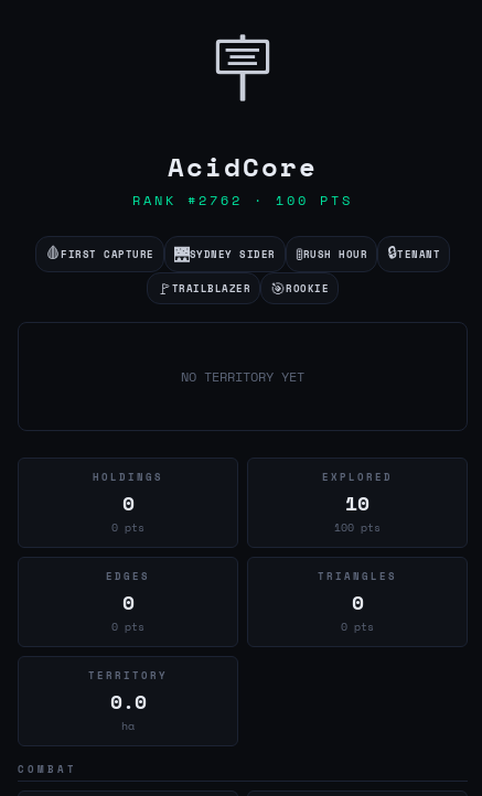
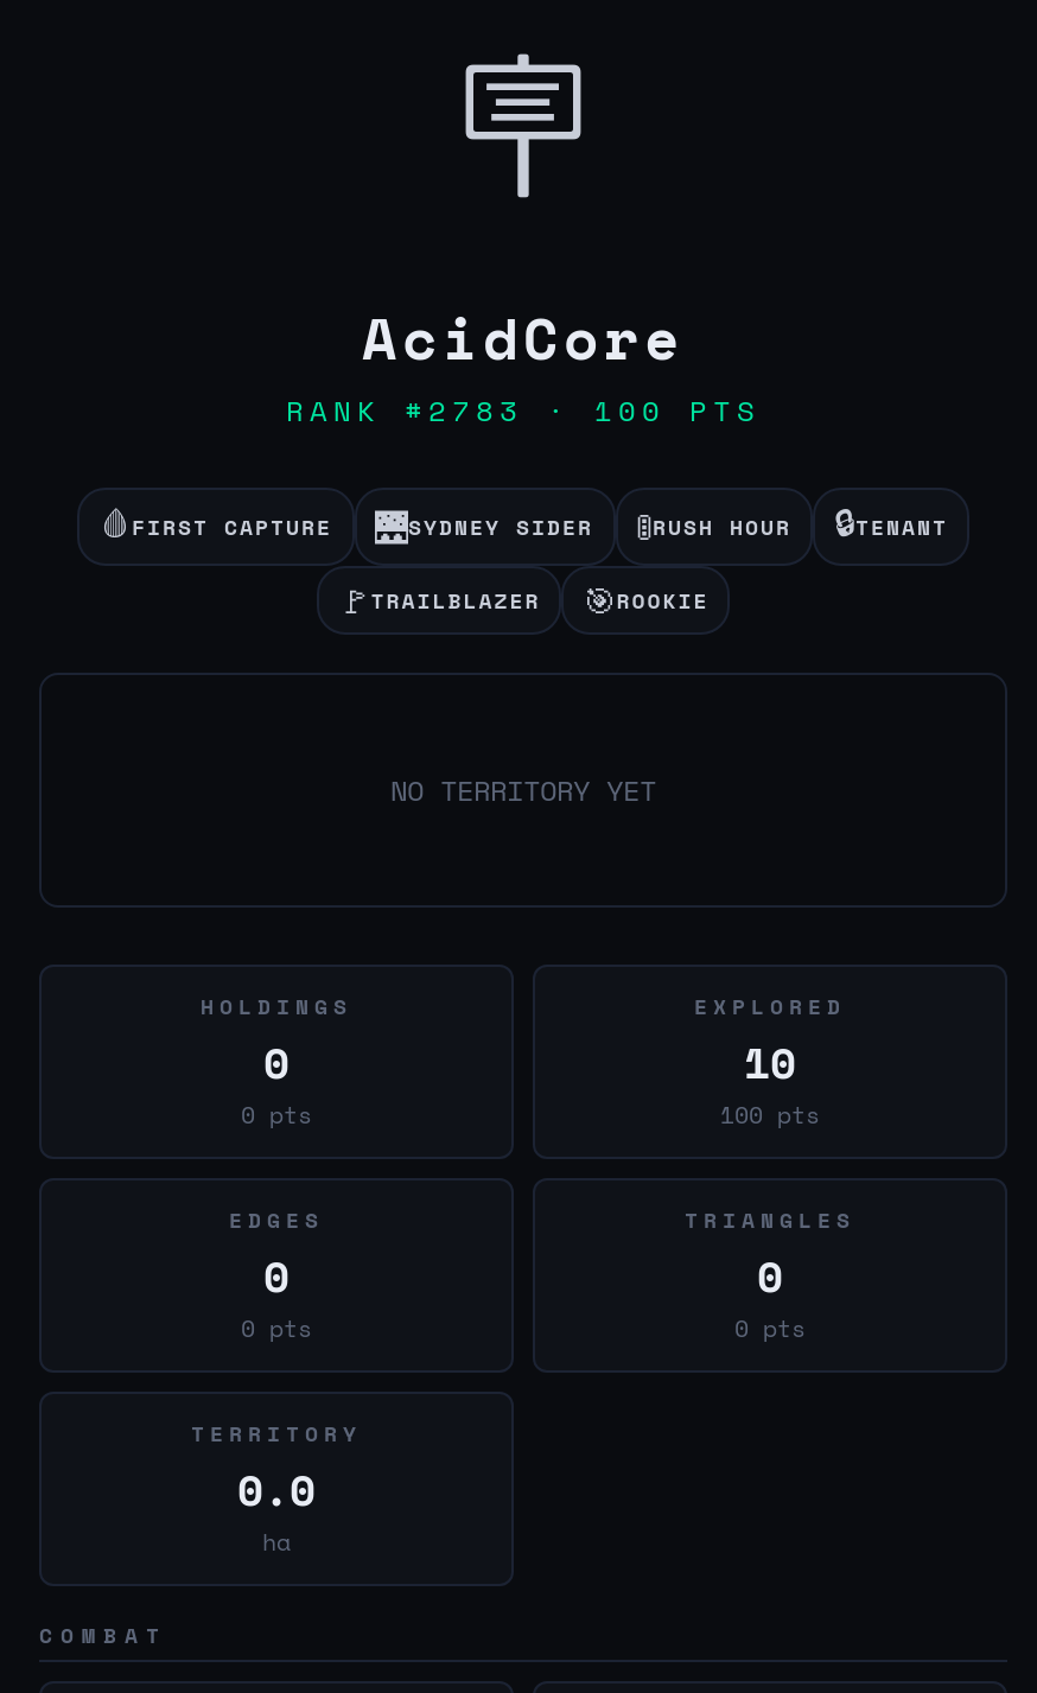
- RANK #2762 · 100 PTS
+ RANK #2783 · 100 PTS
